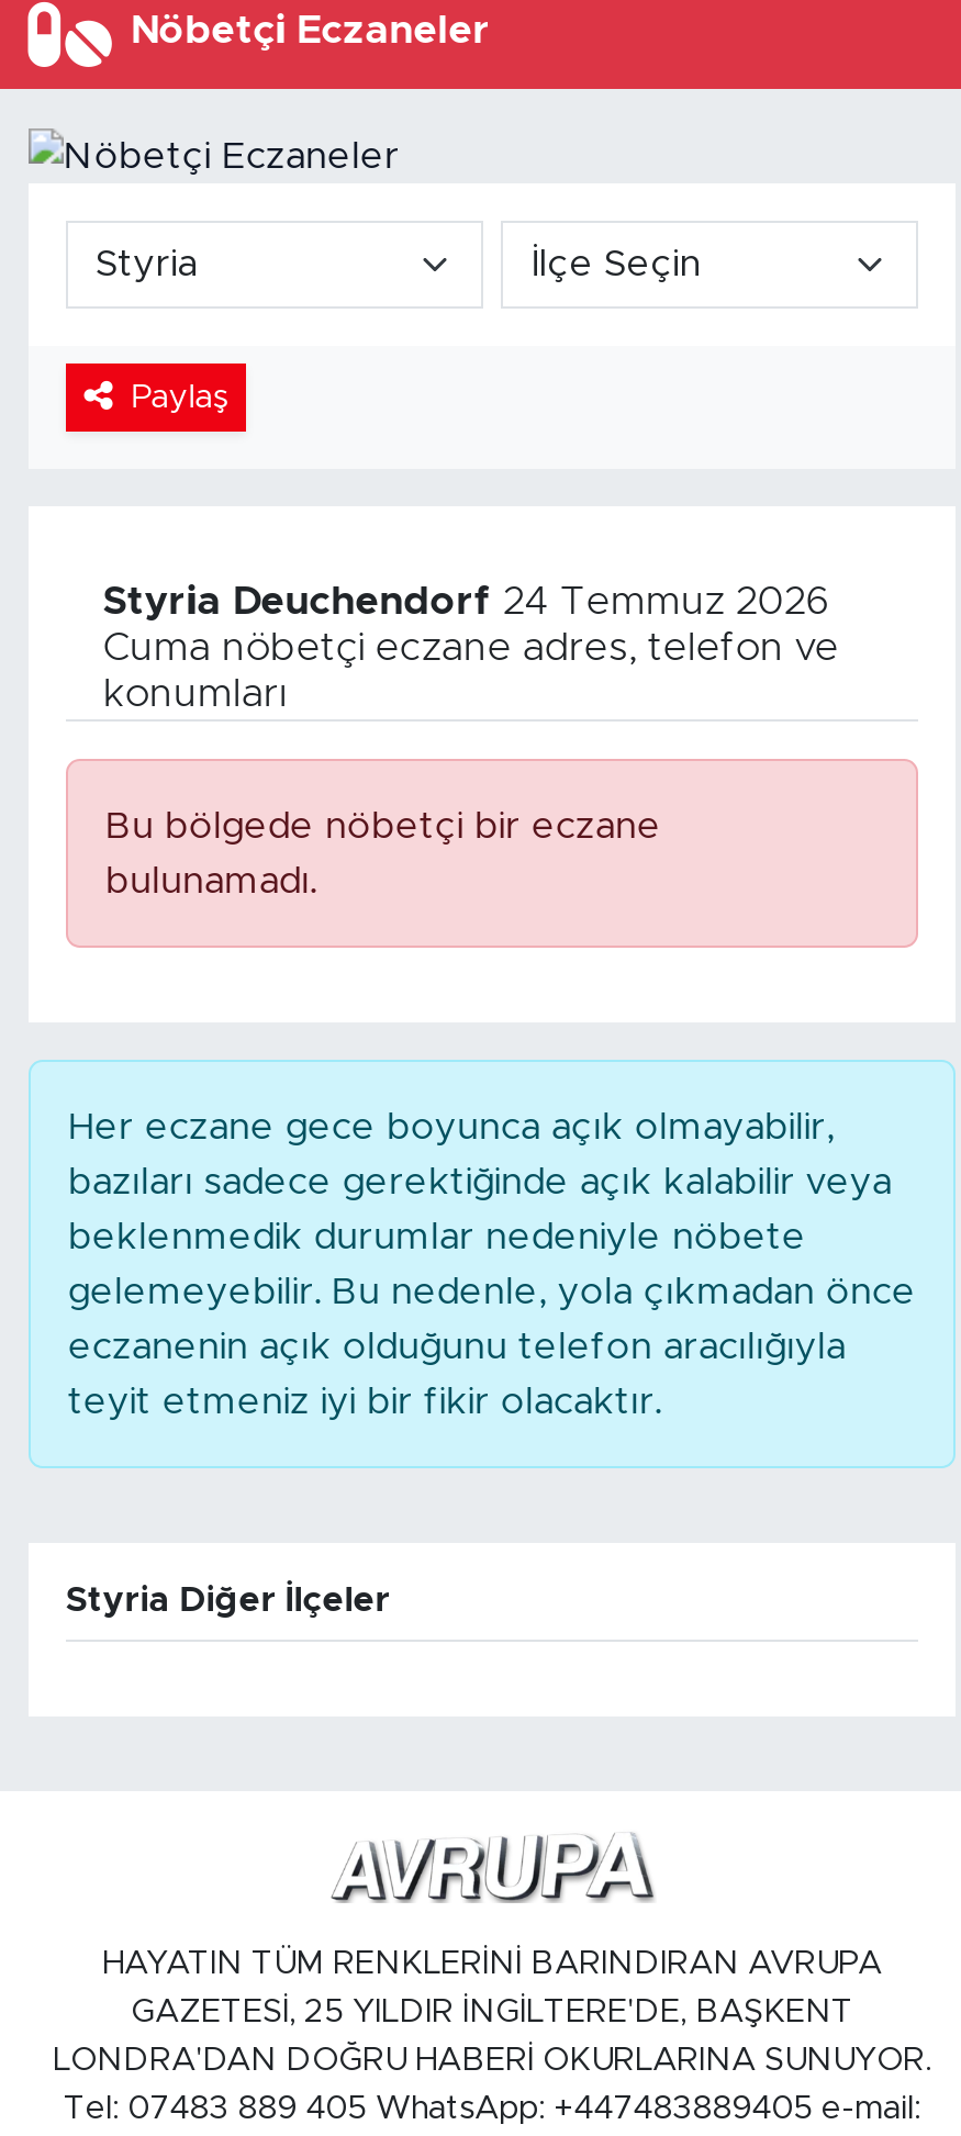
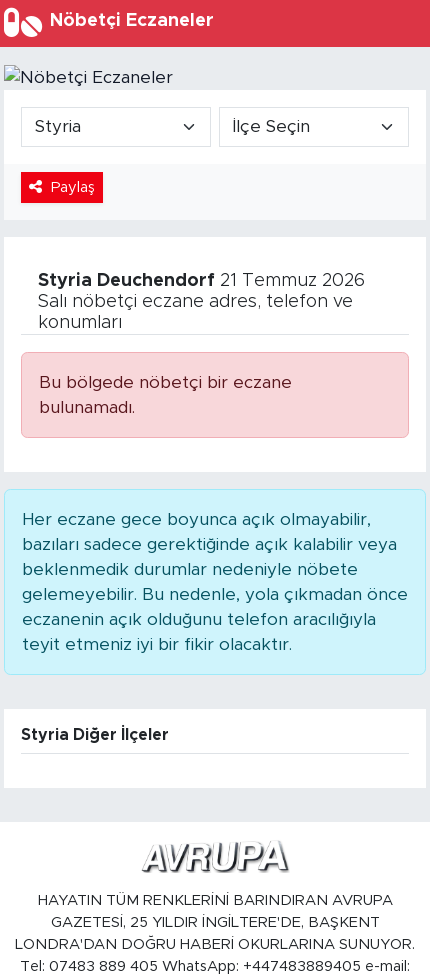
- Styria Deuchendorf 24 Temmuz 2026
+ Styria Deuchendorf 21 Temmuz 2026

- Cuma nöbetçi eczane adres, telefon ve
+ Salı nöbetçi eczane adres, telefon ve
